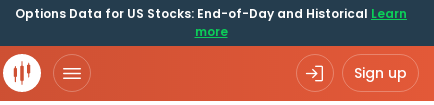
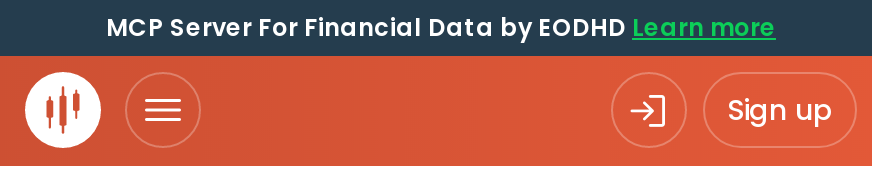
- Options Data for US Stocks: End-of-Day and Historical Learn
- more
+ MCP Server For Financial Data by EODHD Learn more
